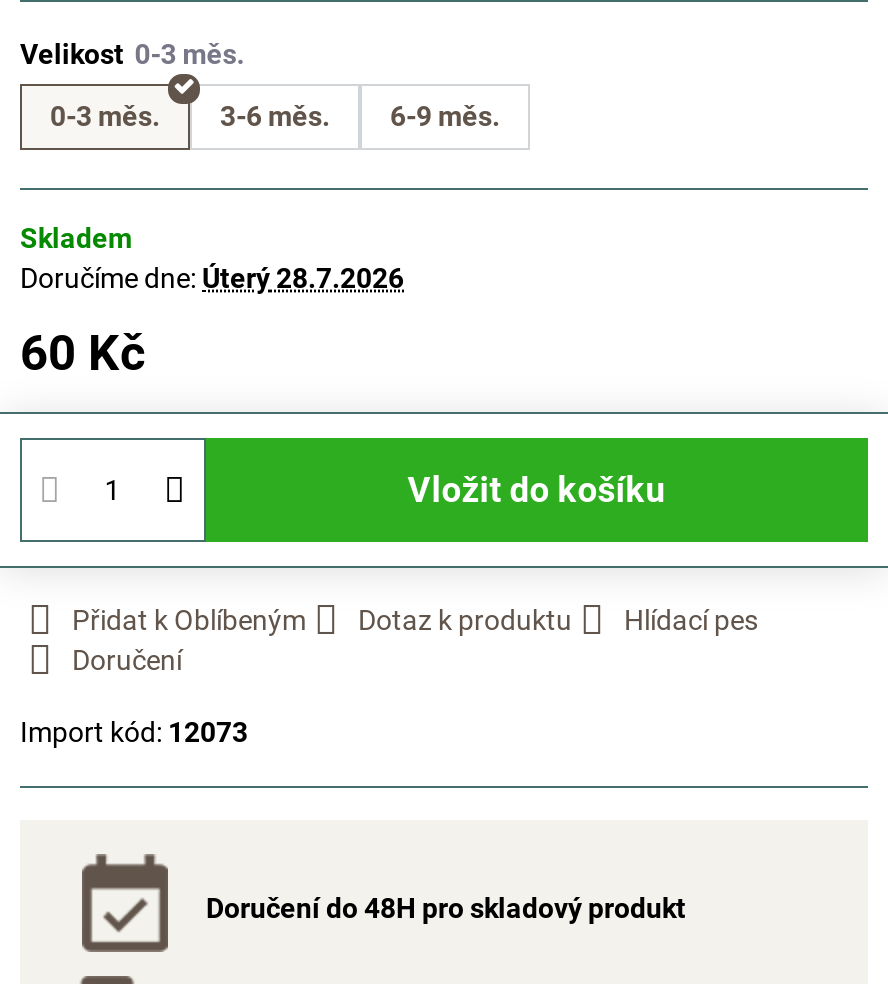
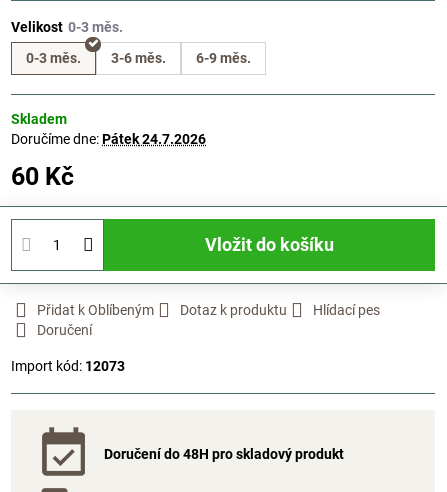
- Doručíme dne: Úterý 28.7.2026
+ Doručíme dne: Pátek 24.7.2026
